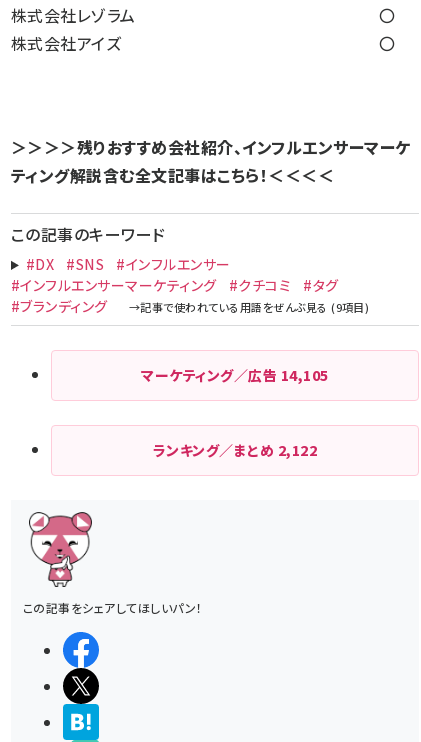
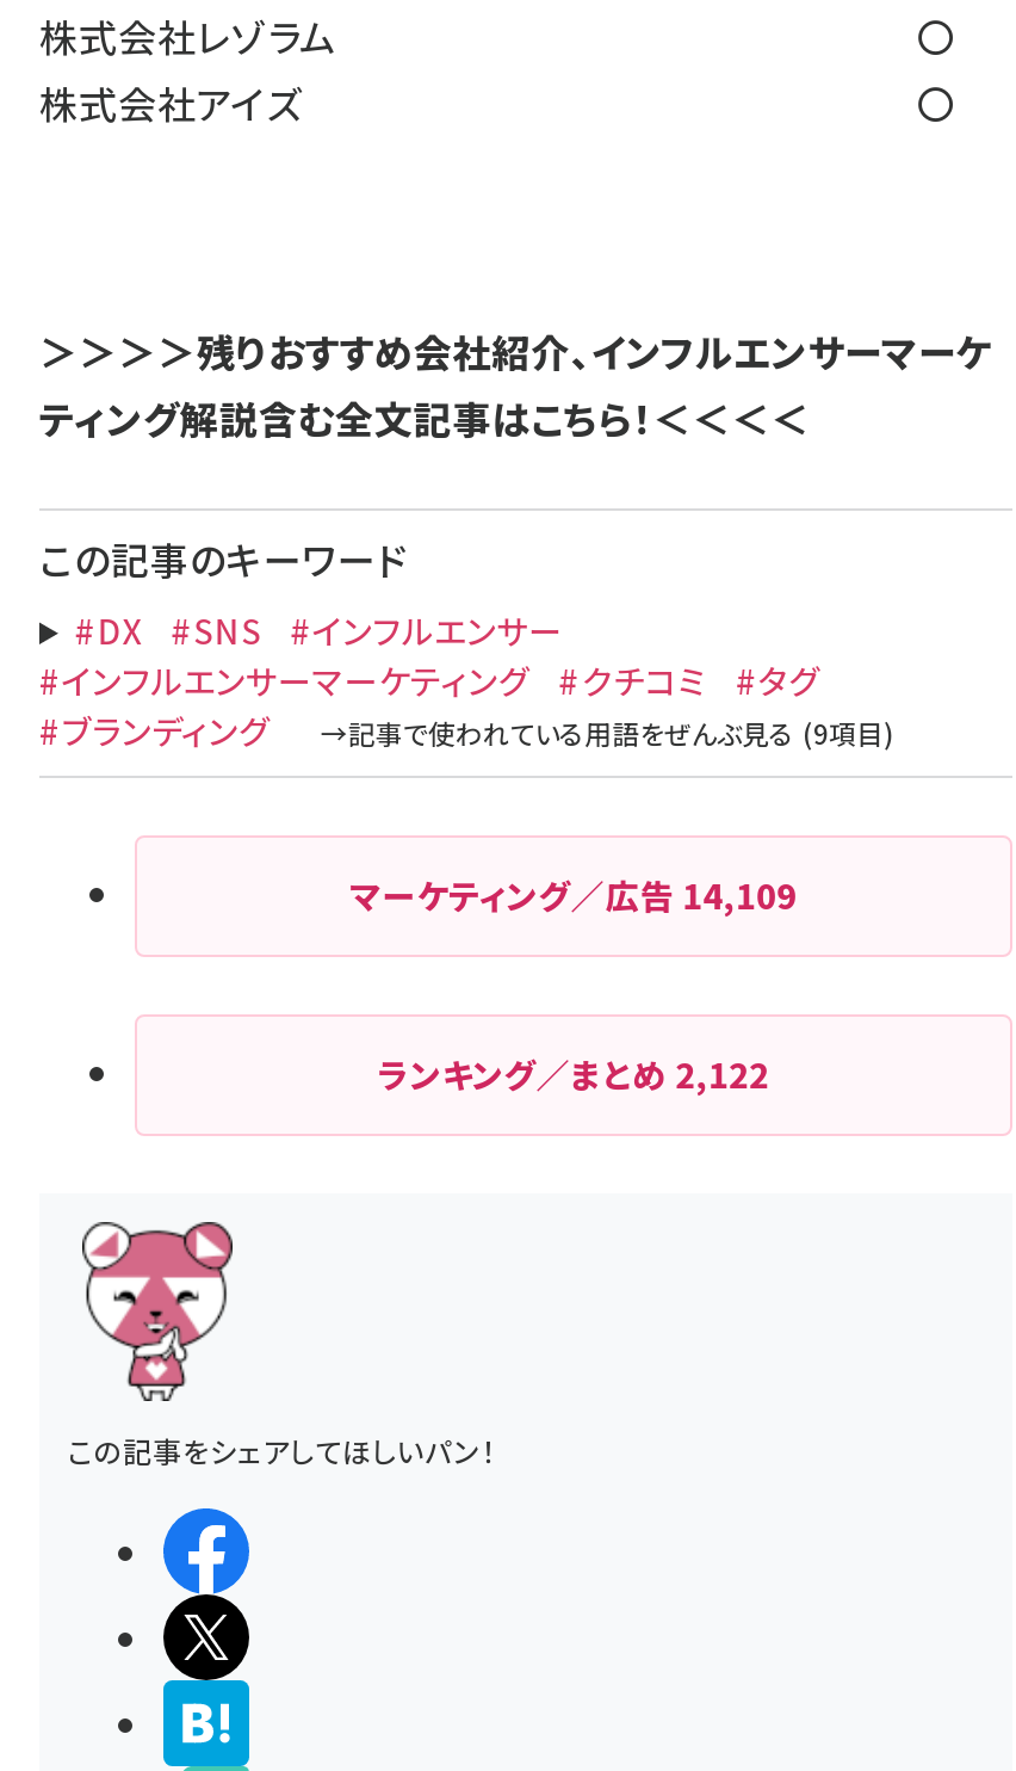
- マーケティング／広告14,105
+ マーケティング／広告14,109
